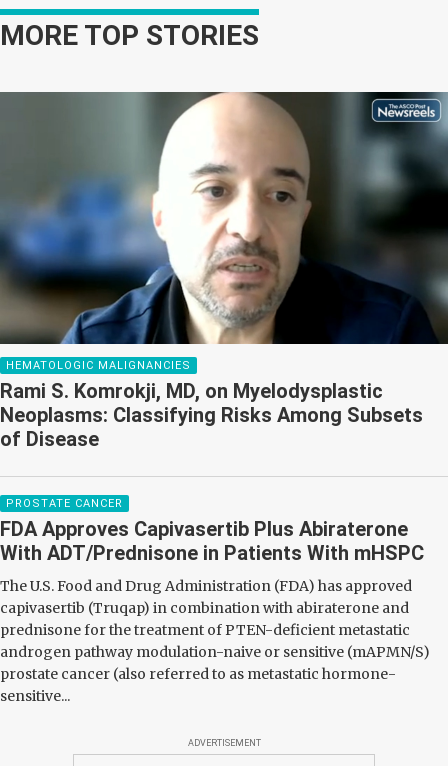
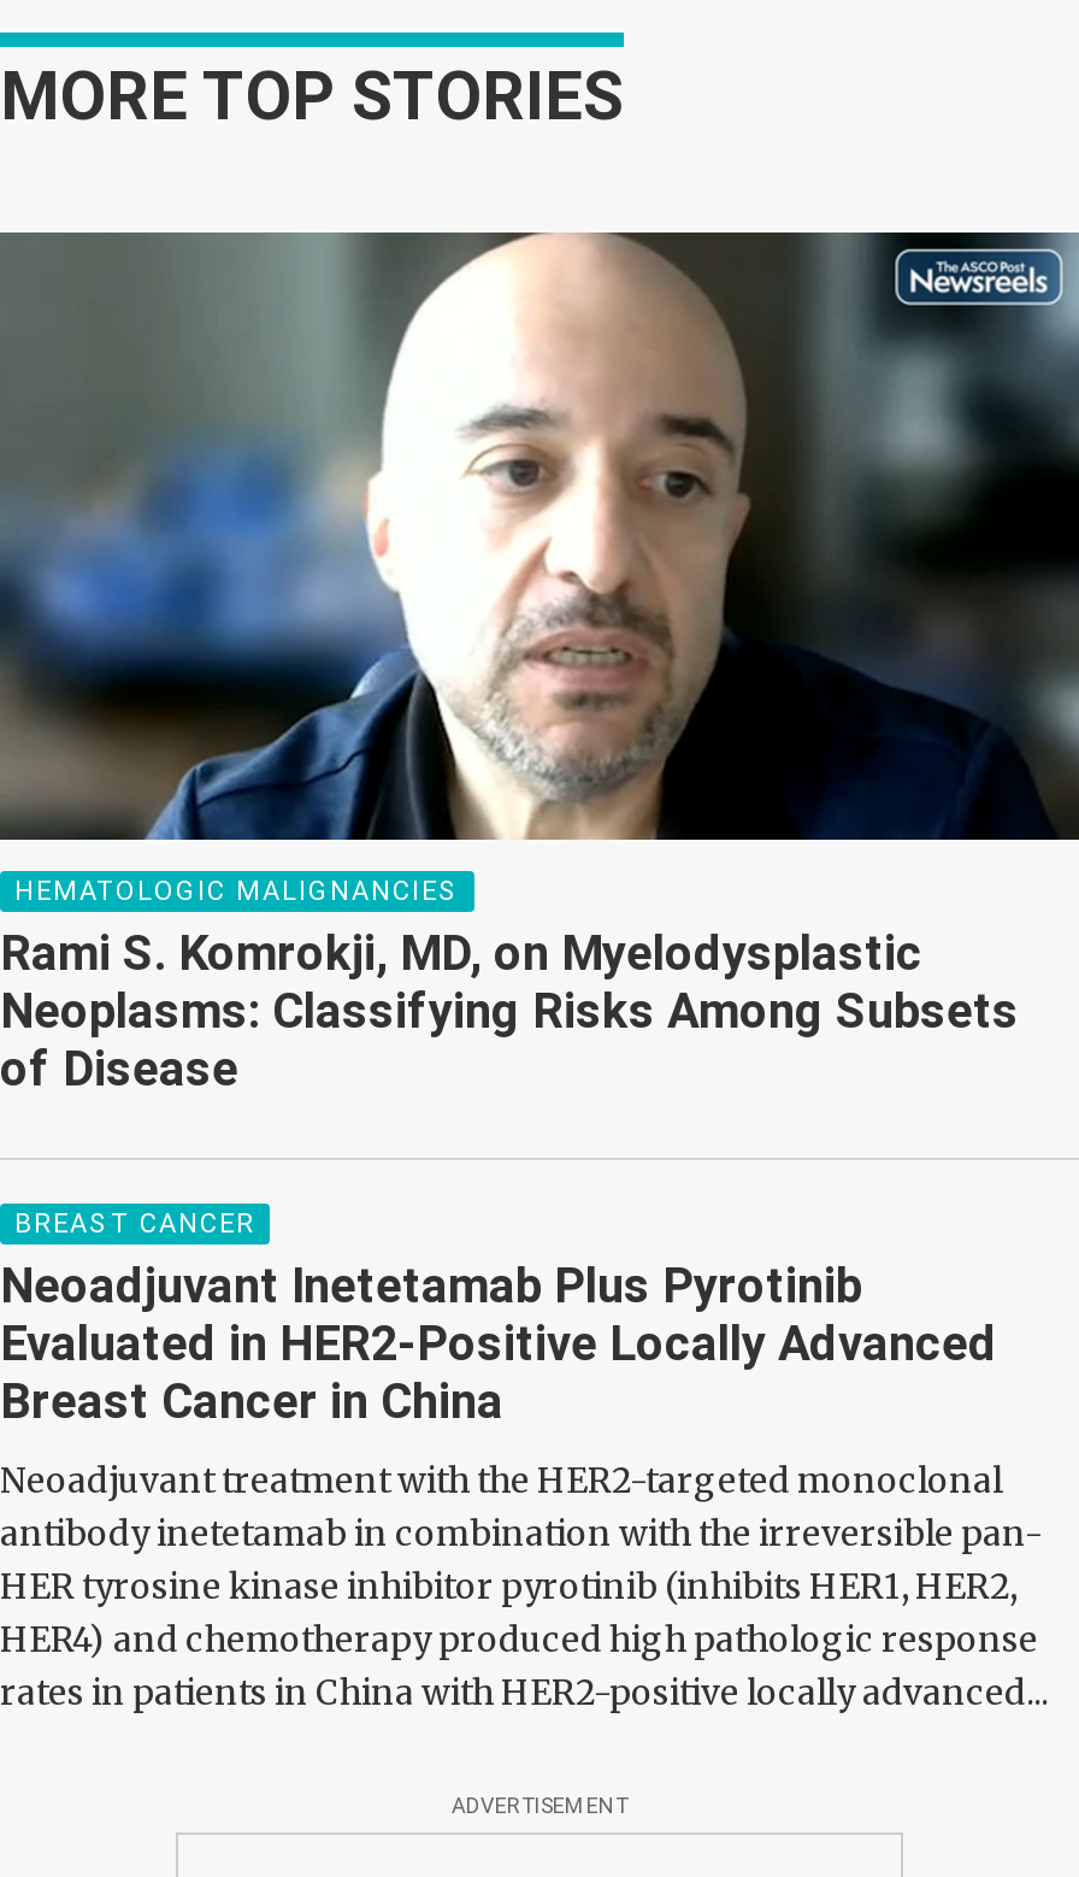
- PROSTATE CANCER
- FDA Approves Capivasertib Plus Abiraterone
- With ADT/Prednisone in Patients With mHSPC
+ BREAST CANCER
+ Neoadjuvant Inetetamab Plus Pyrotinib
+ Evaluated in HER2-Positive Locally Advanced
+ Breast Cancer in China

- The U.S. Food and Drug Administration (FDA) has approved
- capivasertib (Truqap) in combination with abiraterone and
- prednisone for the treatment of PTEN-deficient metastatic
- androgen pathway modulation-naive or sensitive (mAPMN/S)
- prostate cancer (also referred to as metastatic hormone-
- sensitive...
+ Neoadjuvant treatment with the HER2-targeted monoclonal
+ antibody inetetamab in combination with the irreversible pan-
+ HER tyrosine kinase inhibitor pyrotinib (inhibits HER1, HER2,
+ HER4) and chemotherapy produced high pathologic response
+ rates in patients in China with HER2-positive locally advanced...
